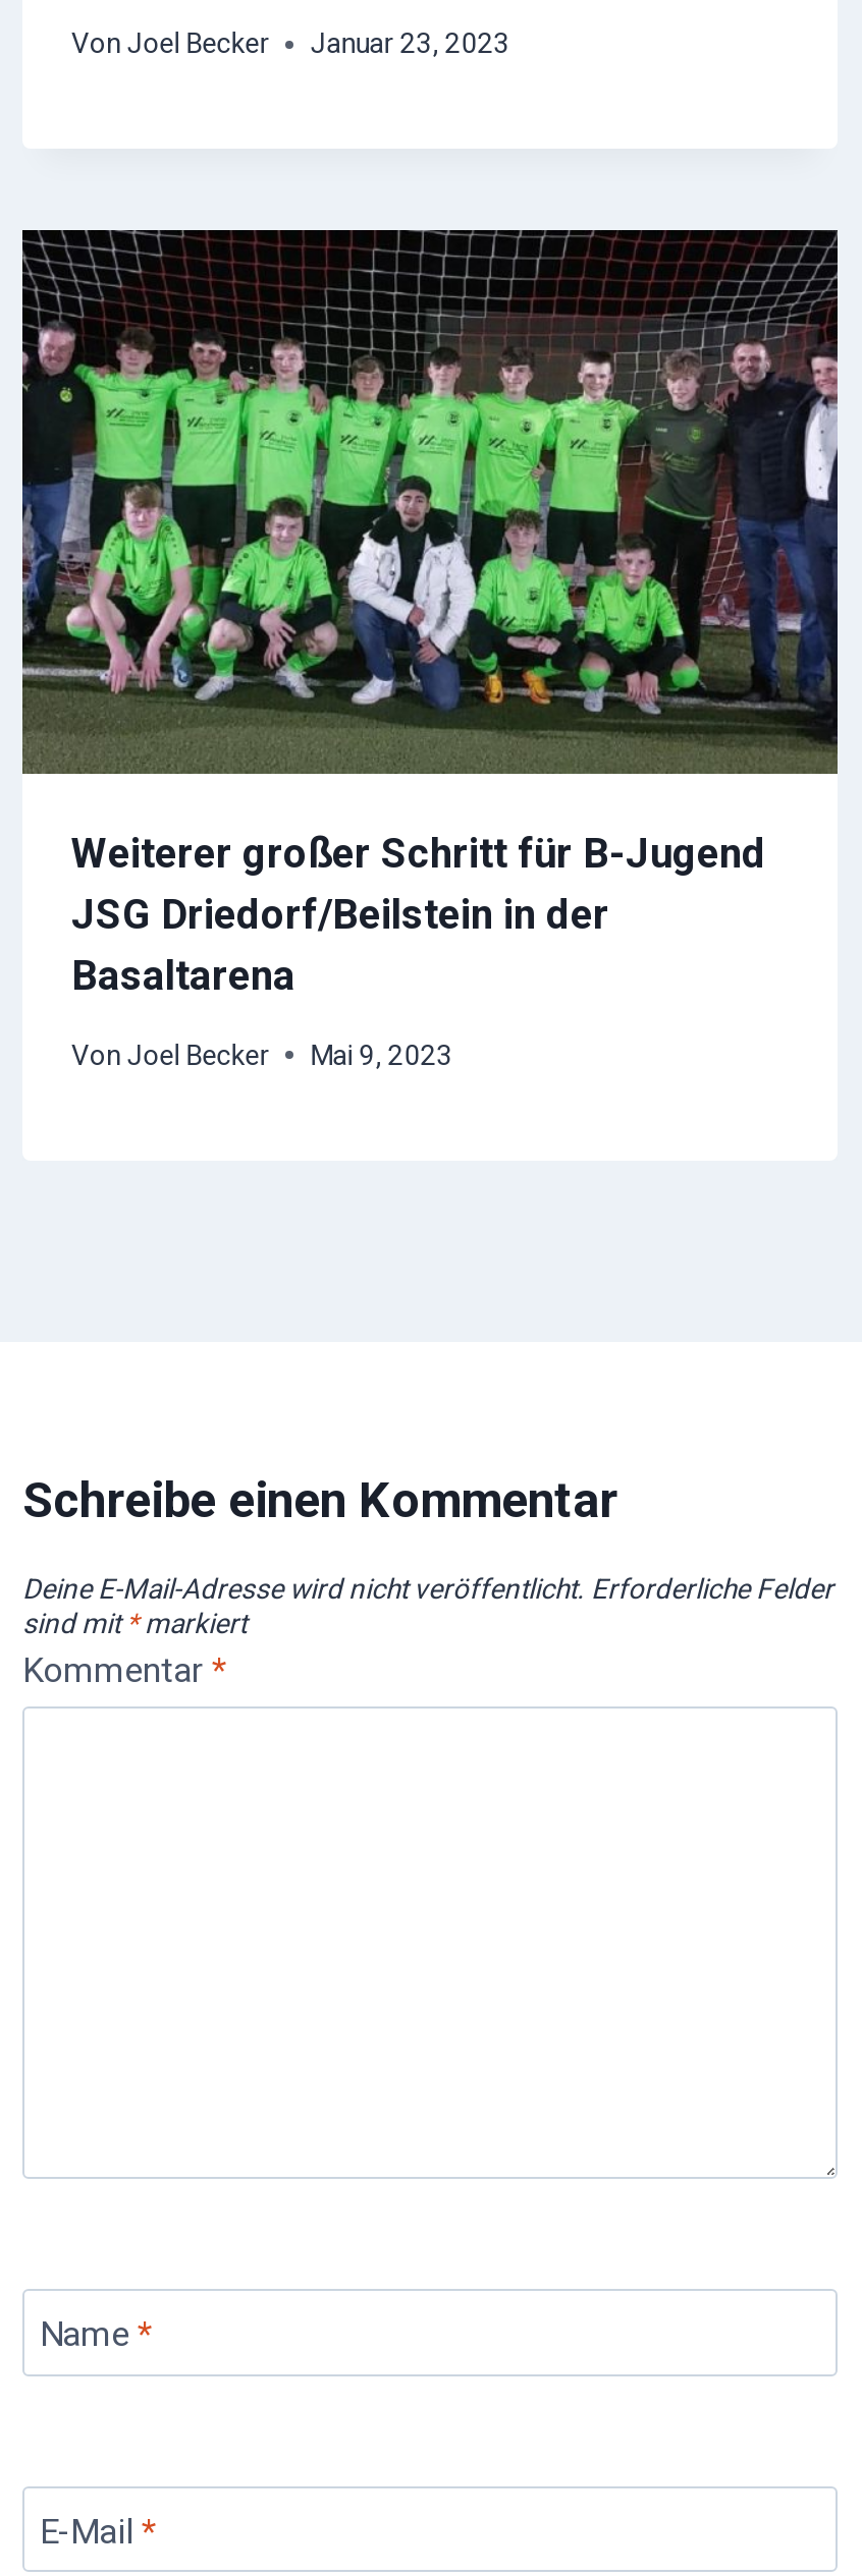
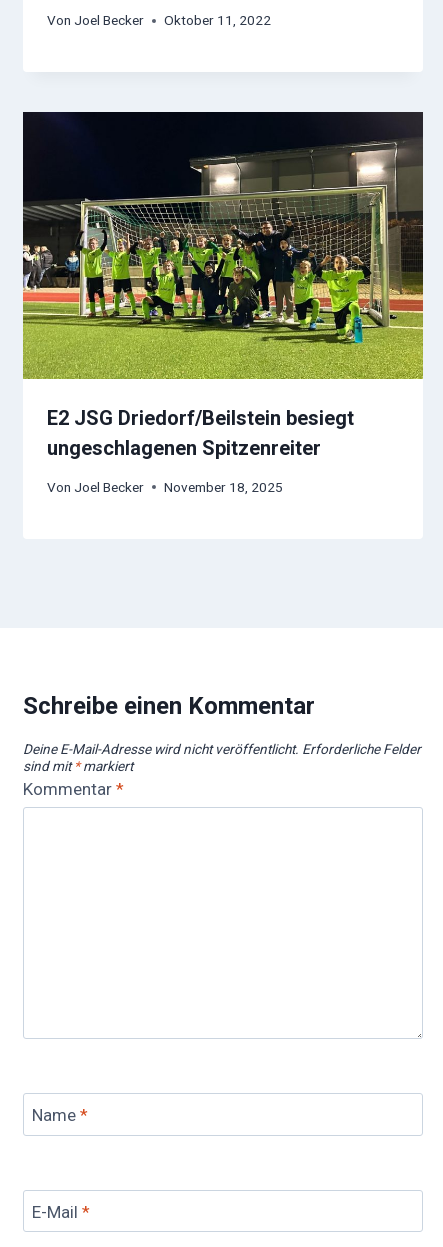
- Von Joel Becker Januar 23, 2023
+ Von Joel Becker Oktober 11, 2022

- [image]
- Weiterer großer Schritt für B-Jugend
- JSG Driedorf/Beilstein in der
- Basaltarena
+ [image]
+ E2 JSG Driedorf/Beilstein besiegt
+ ungeschlagenen Spitzenreiter

- Von Joel Becker Mai 9, 2023
+ Von Joel Becker November 18, 2025
